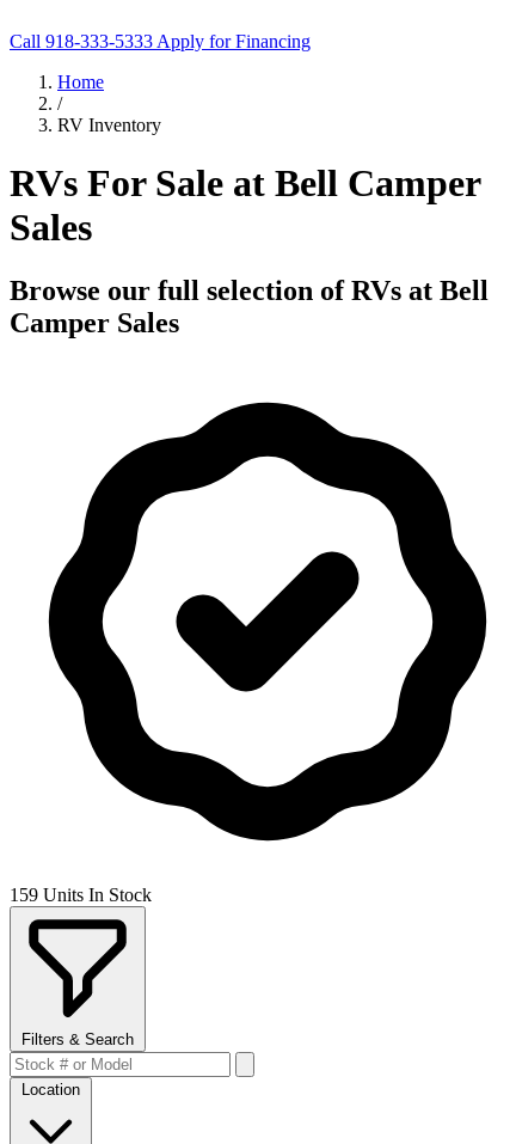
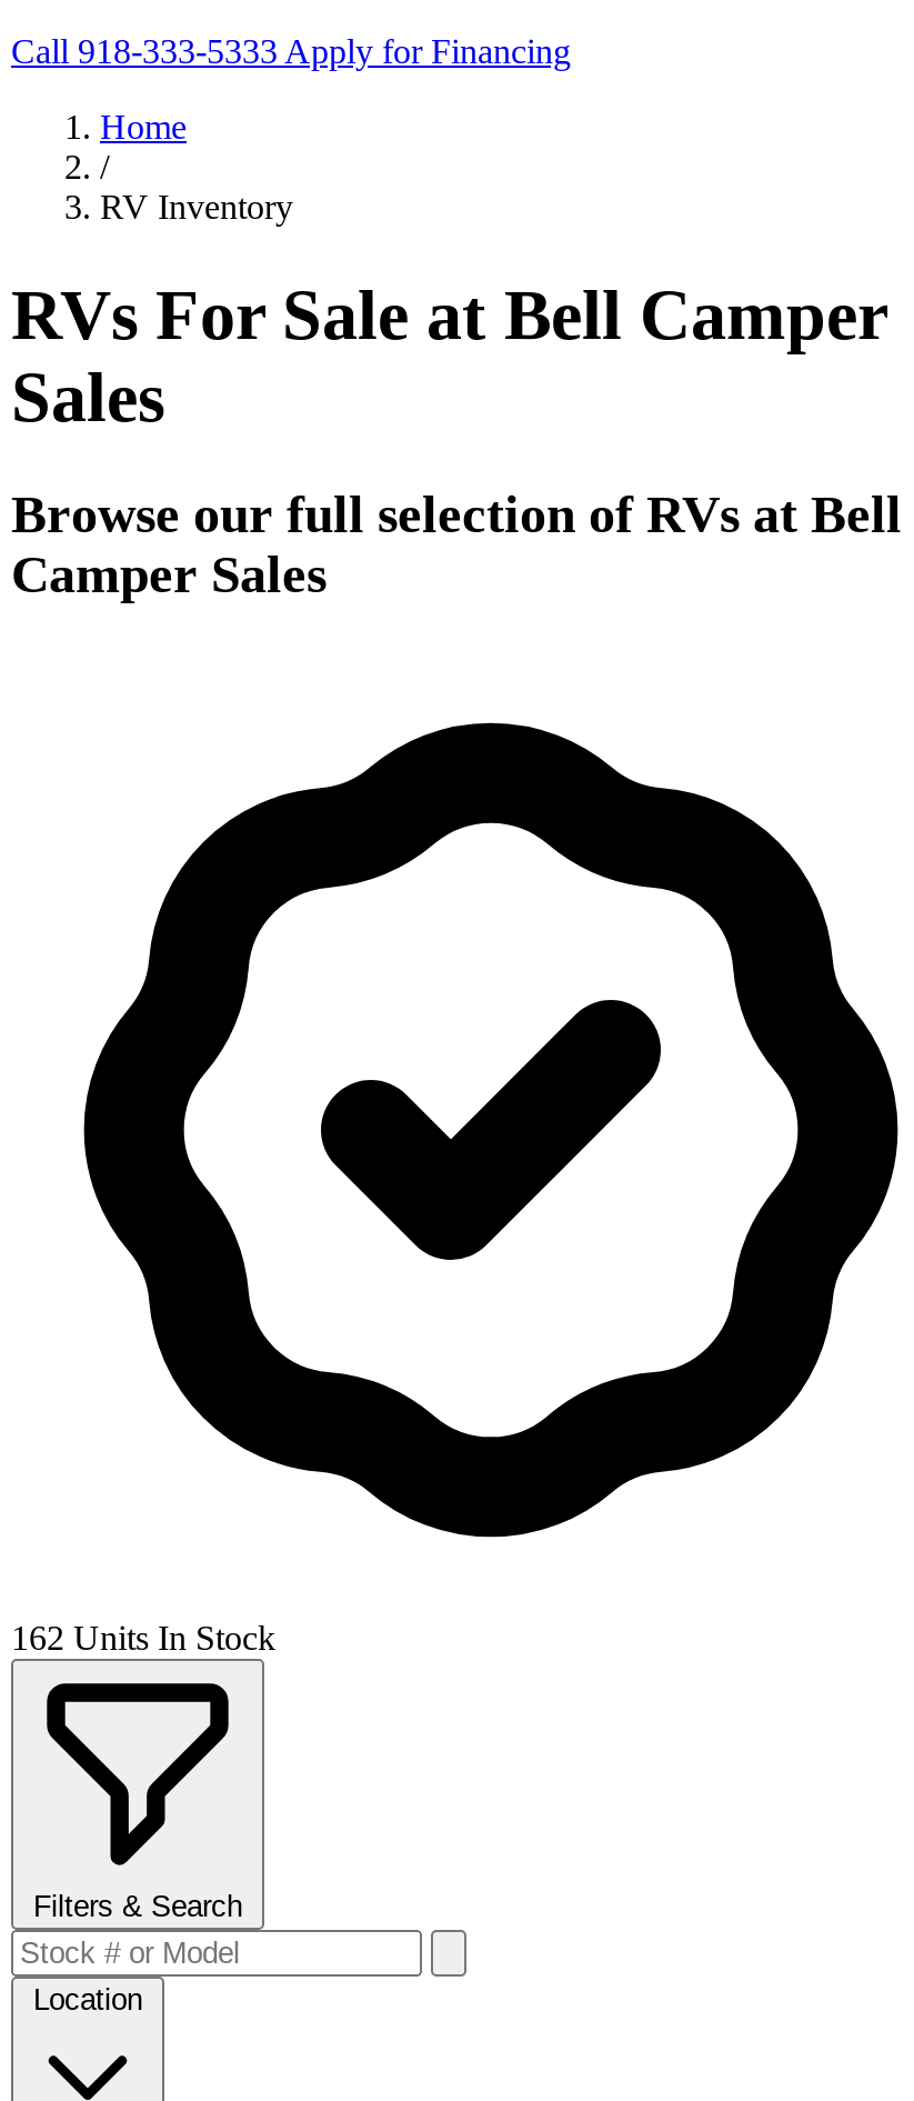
- 159 Units In Stock
+ 162 Units In Stock
